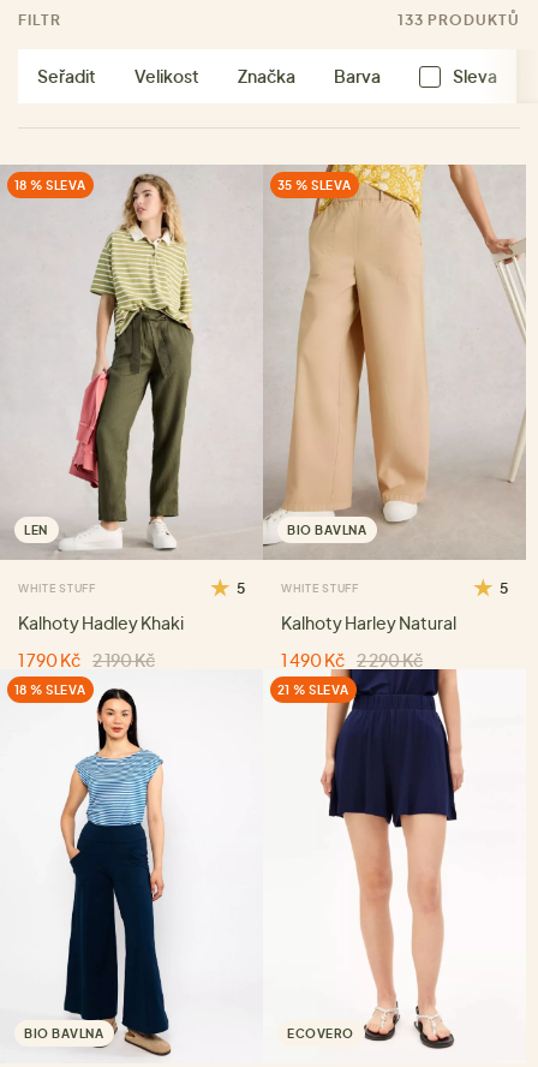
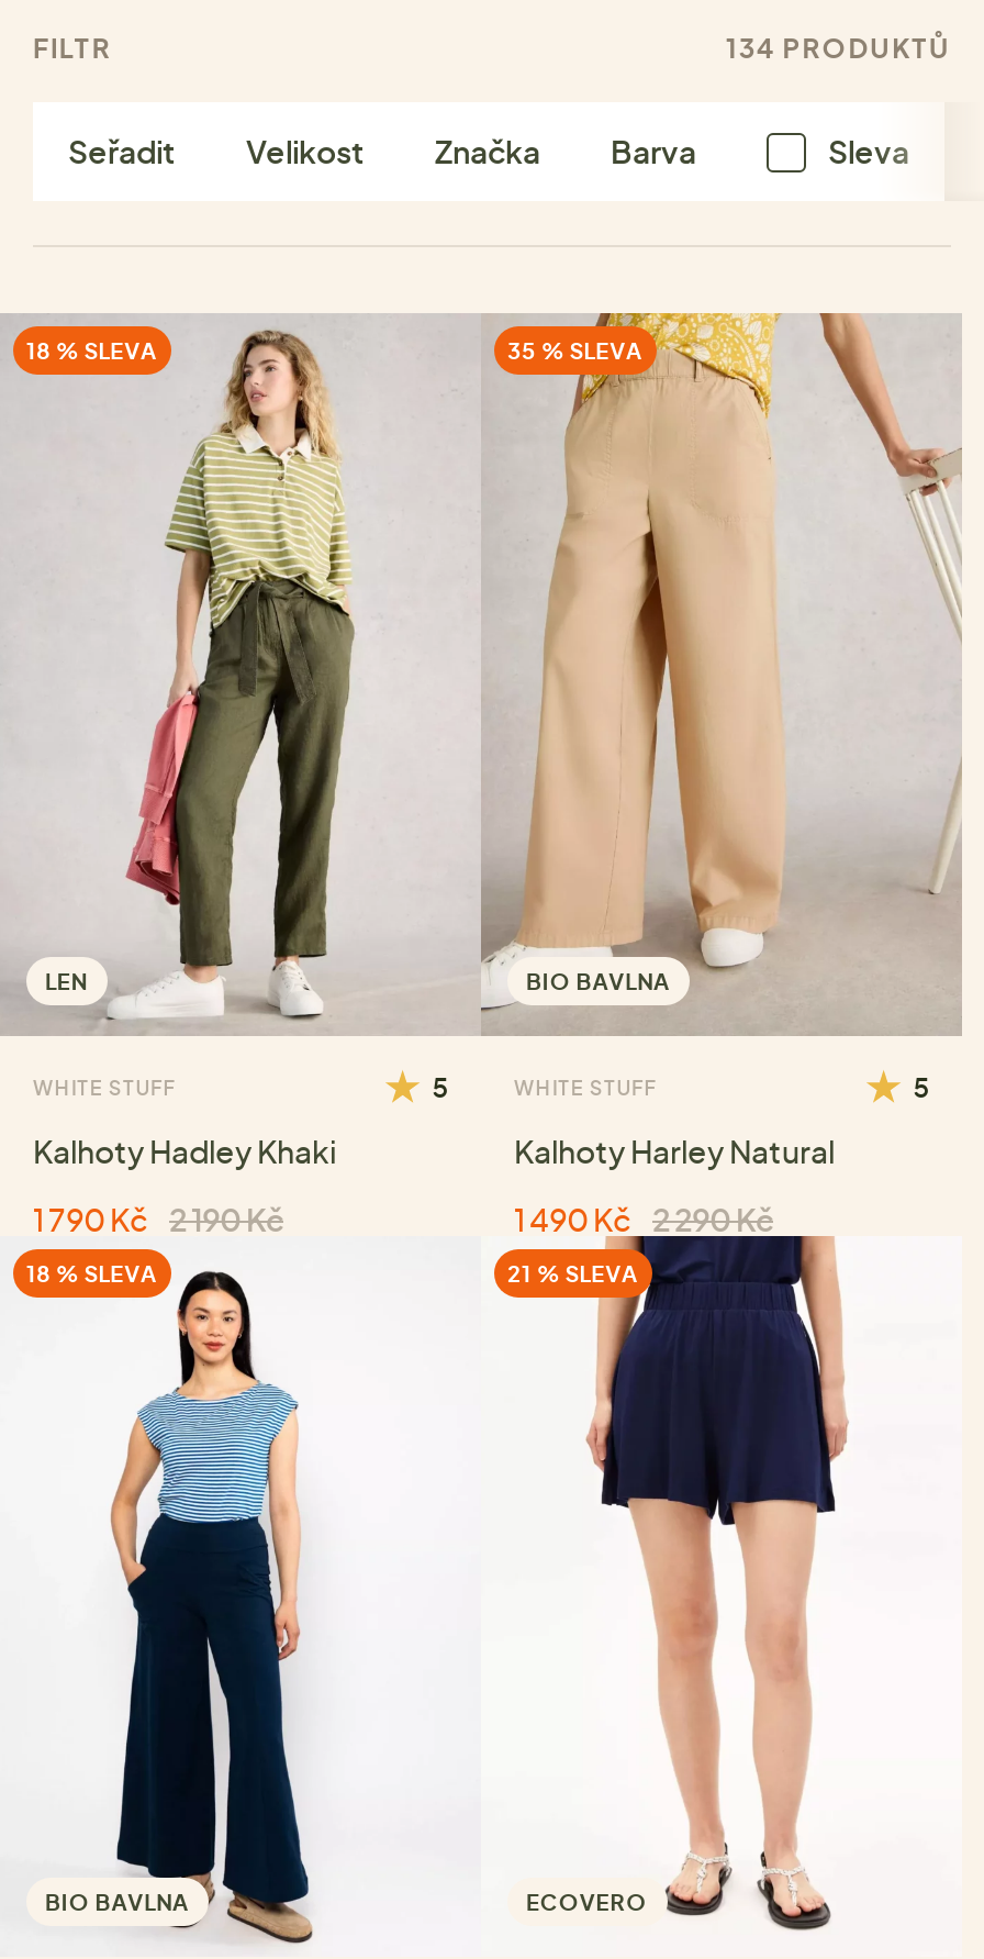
- 133 PRODUKTŮ
+ 134 PRODUKTŮ
